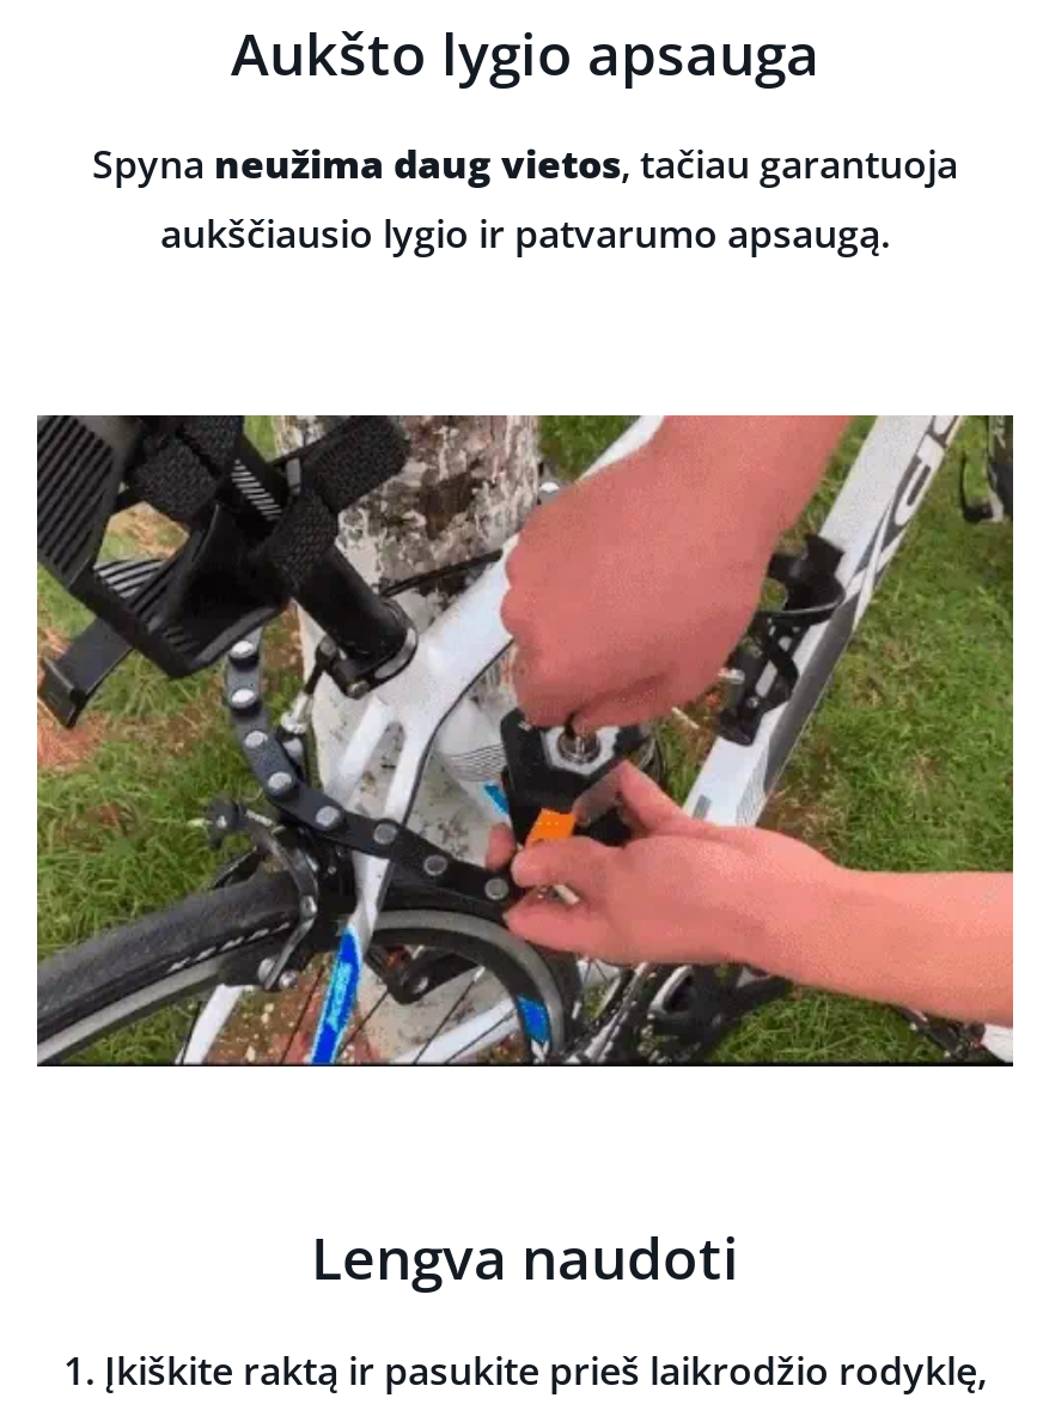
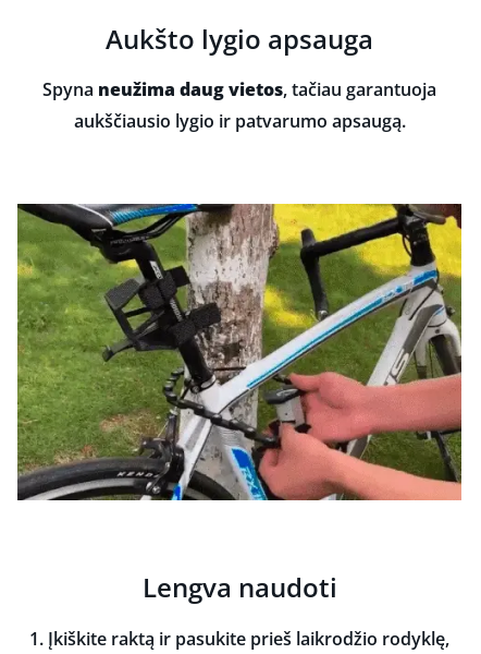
- [image]
+ [image]
